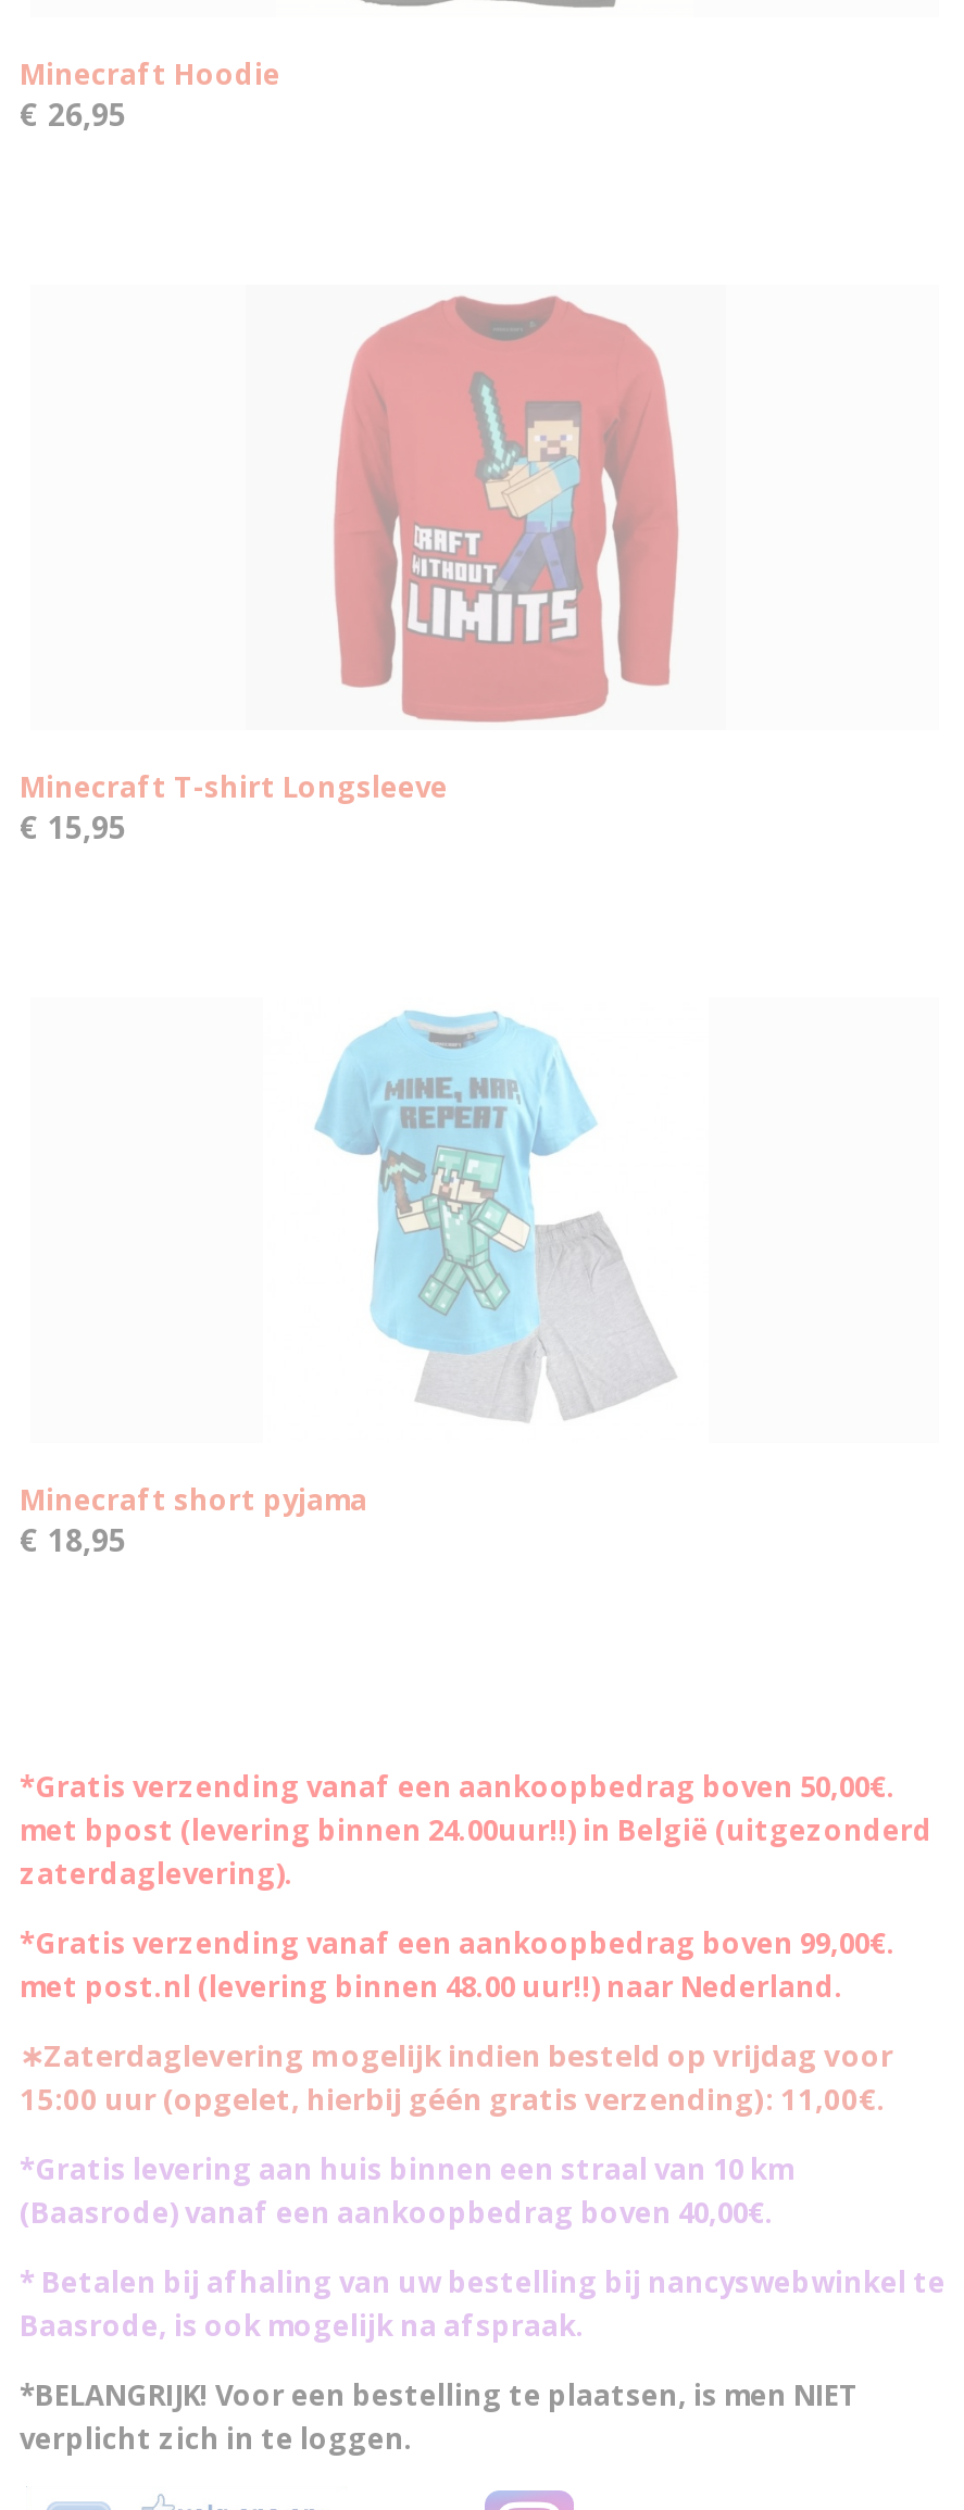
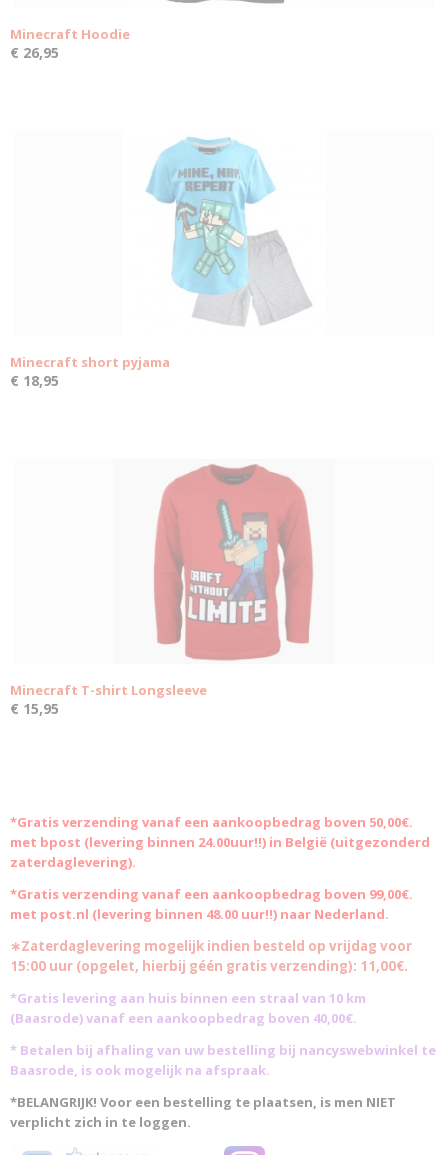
moved down: [image] | Minecraft T-shirt Longsleeve | € 15,95

moved up: [image] | Minecraft short pyjama | € 18,95
